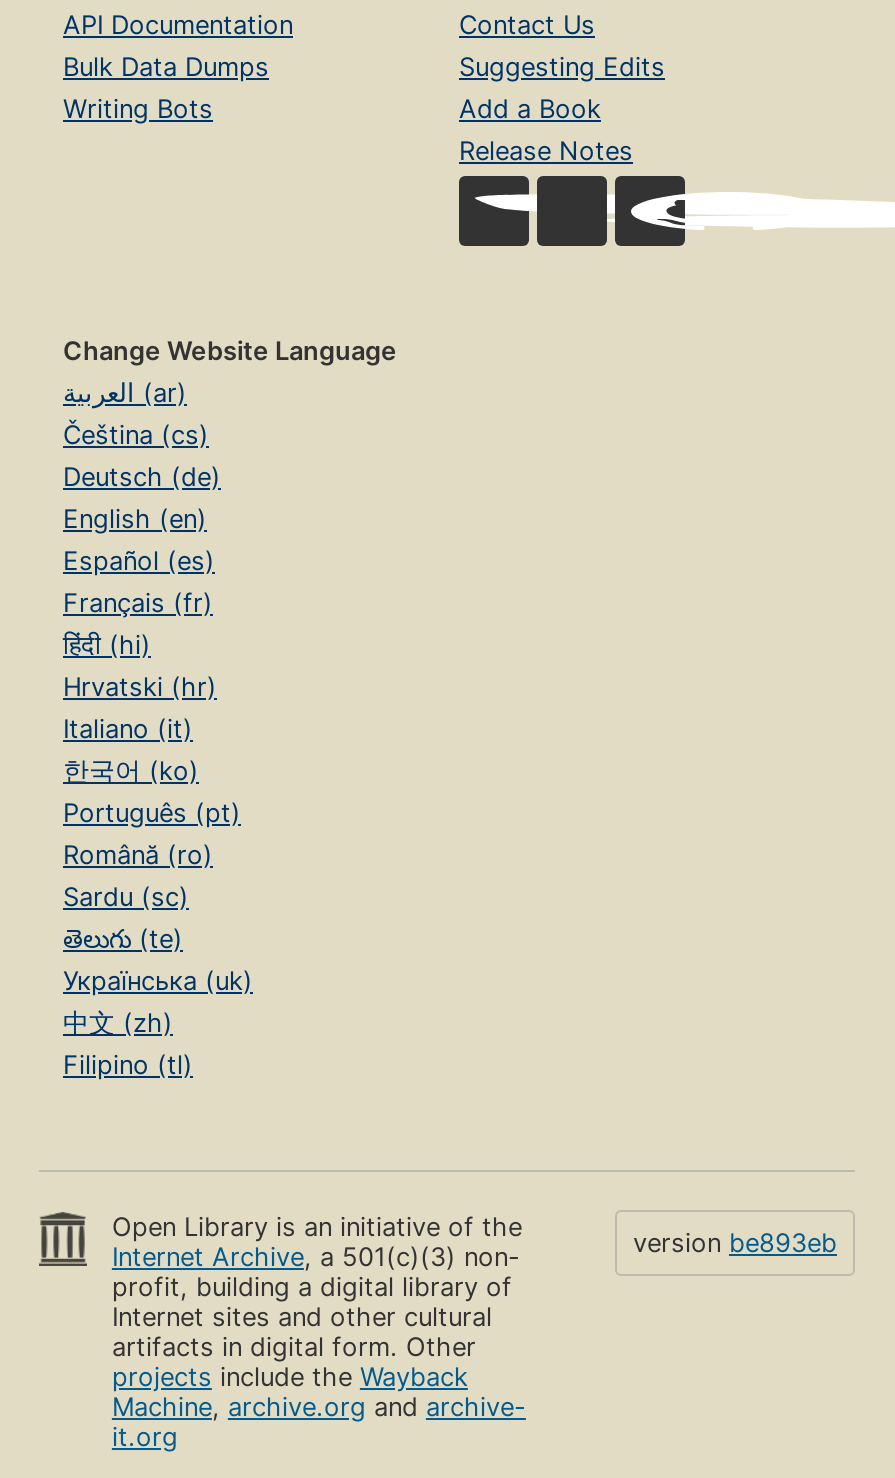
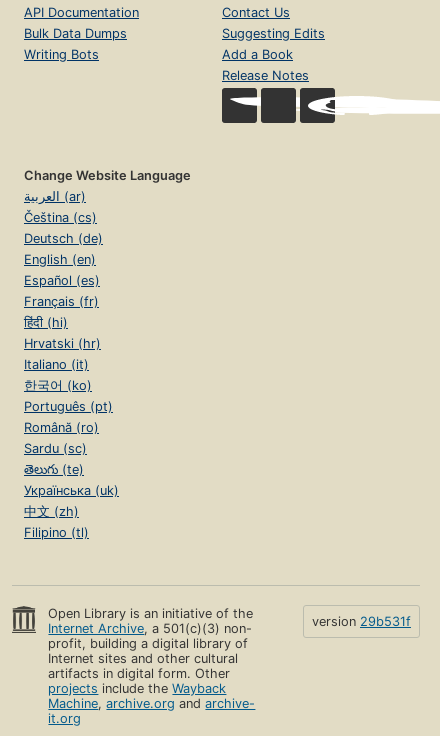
- version be893eb
+ version 29b531f
